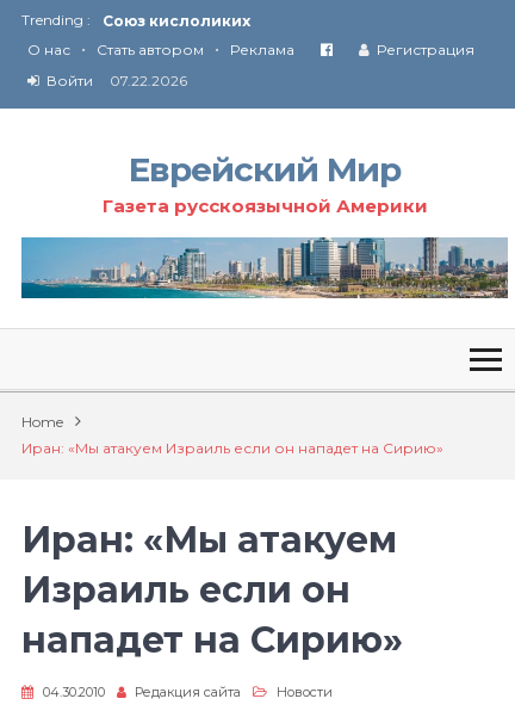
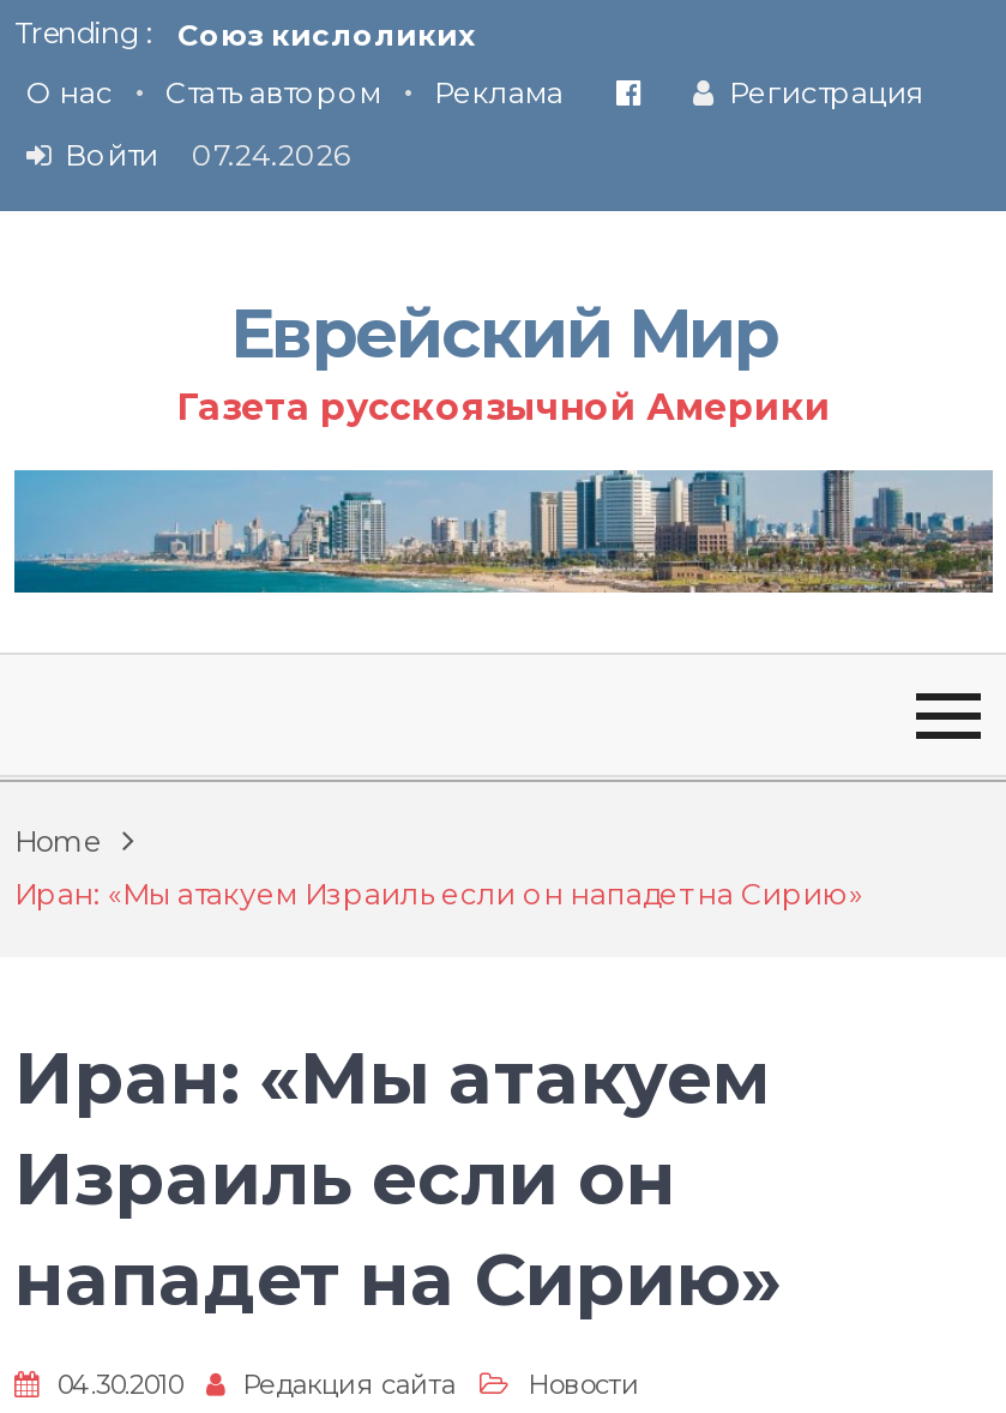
- Войти 07.22.2026
+ Войти 07.24.2026
